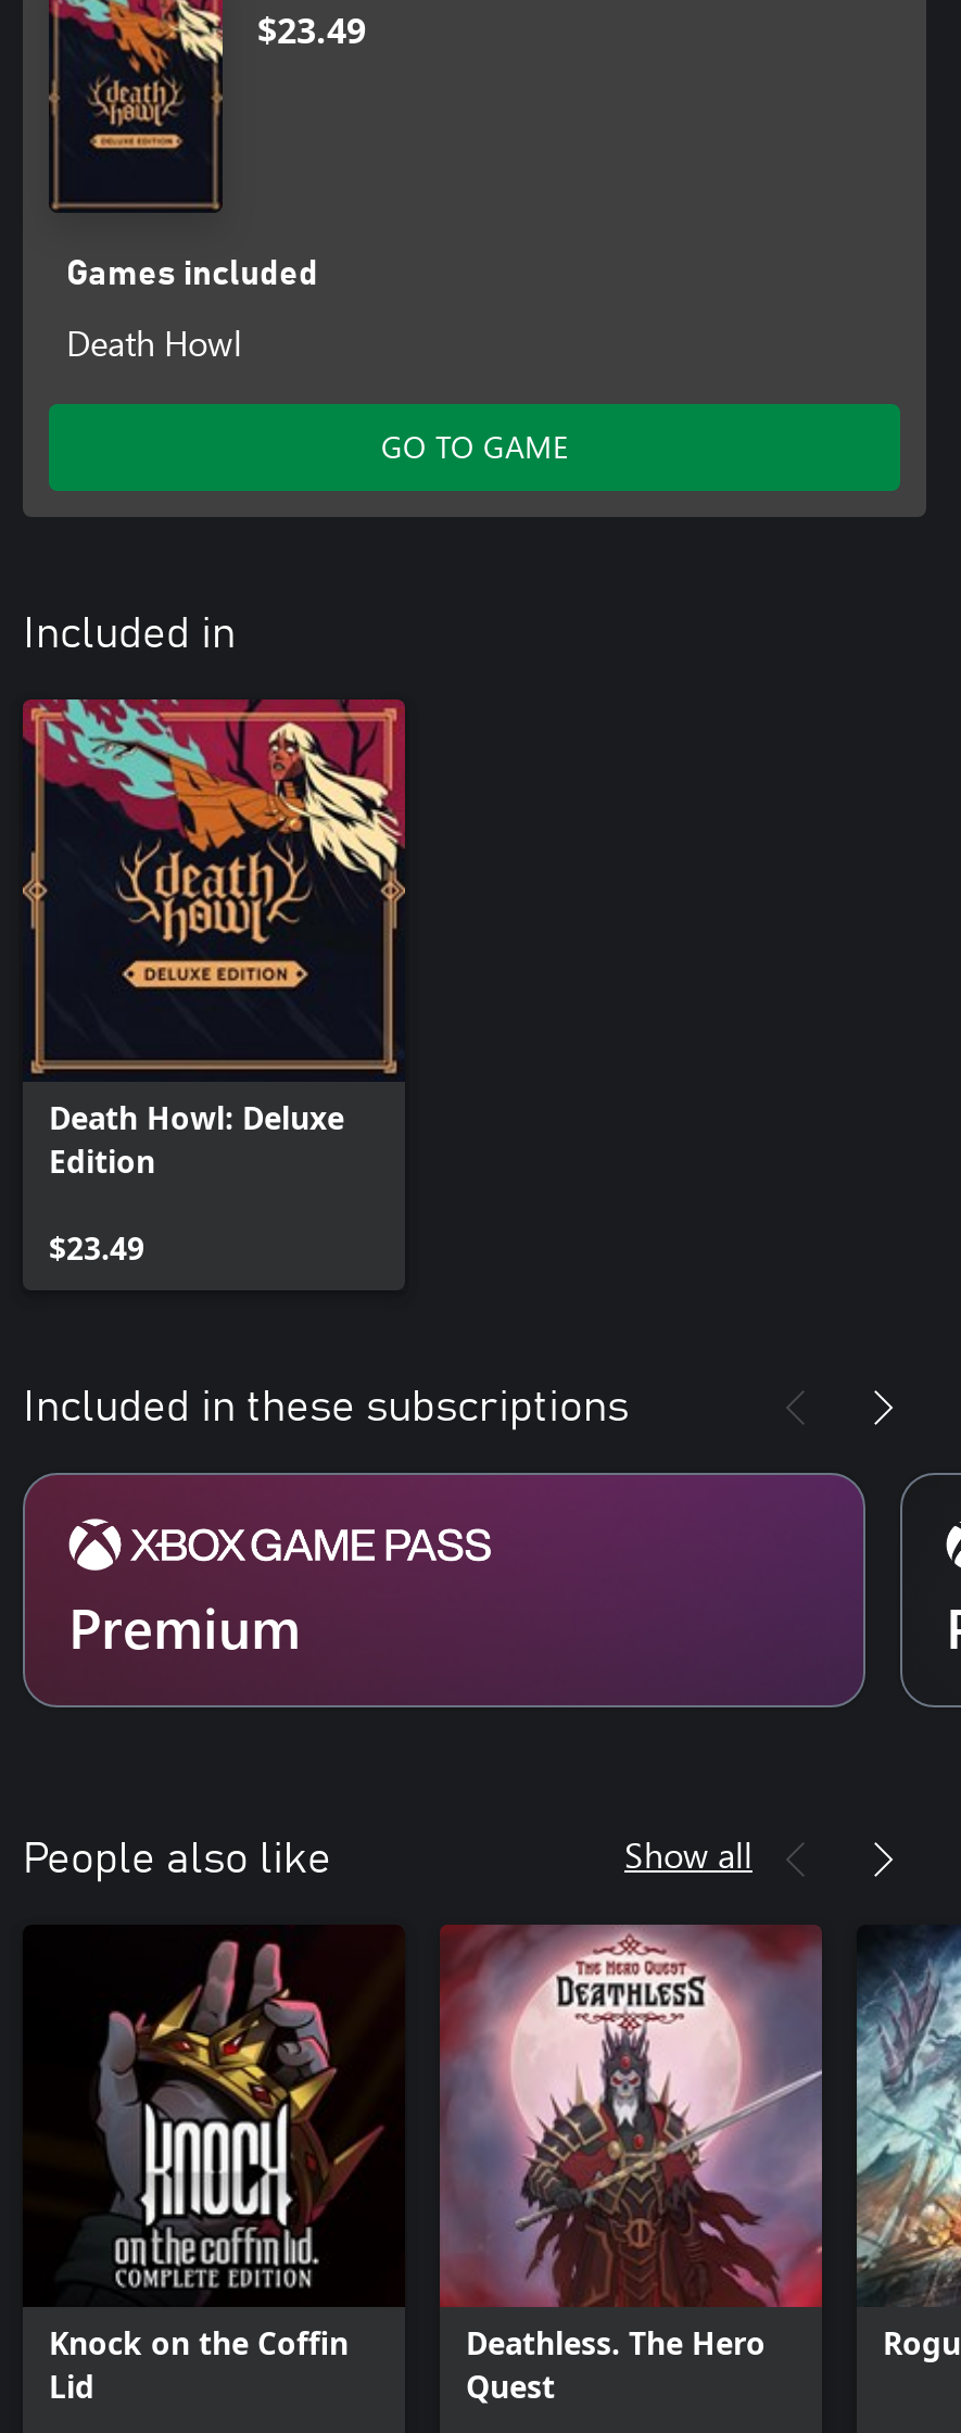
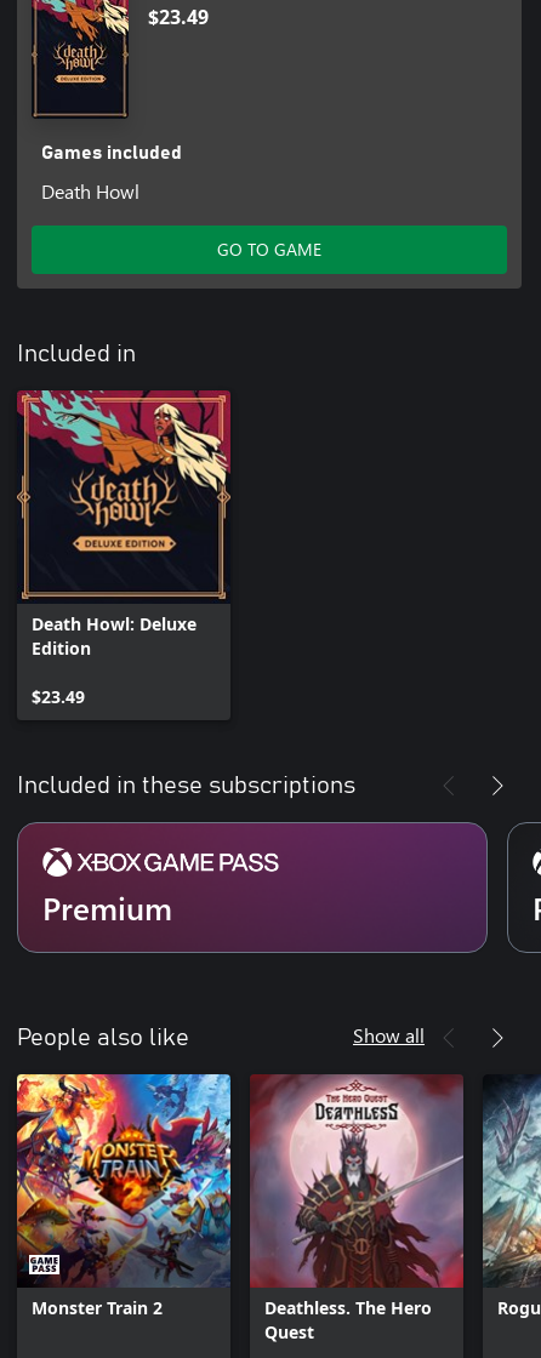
- [image]
- Knock on the Coffin
- Lid
+ [image]
+ Monster Train 2
